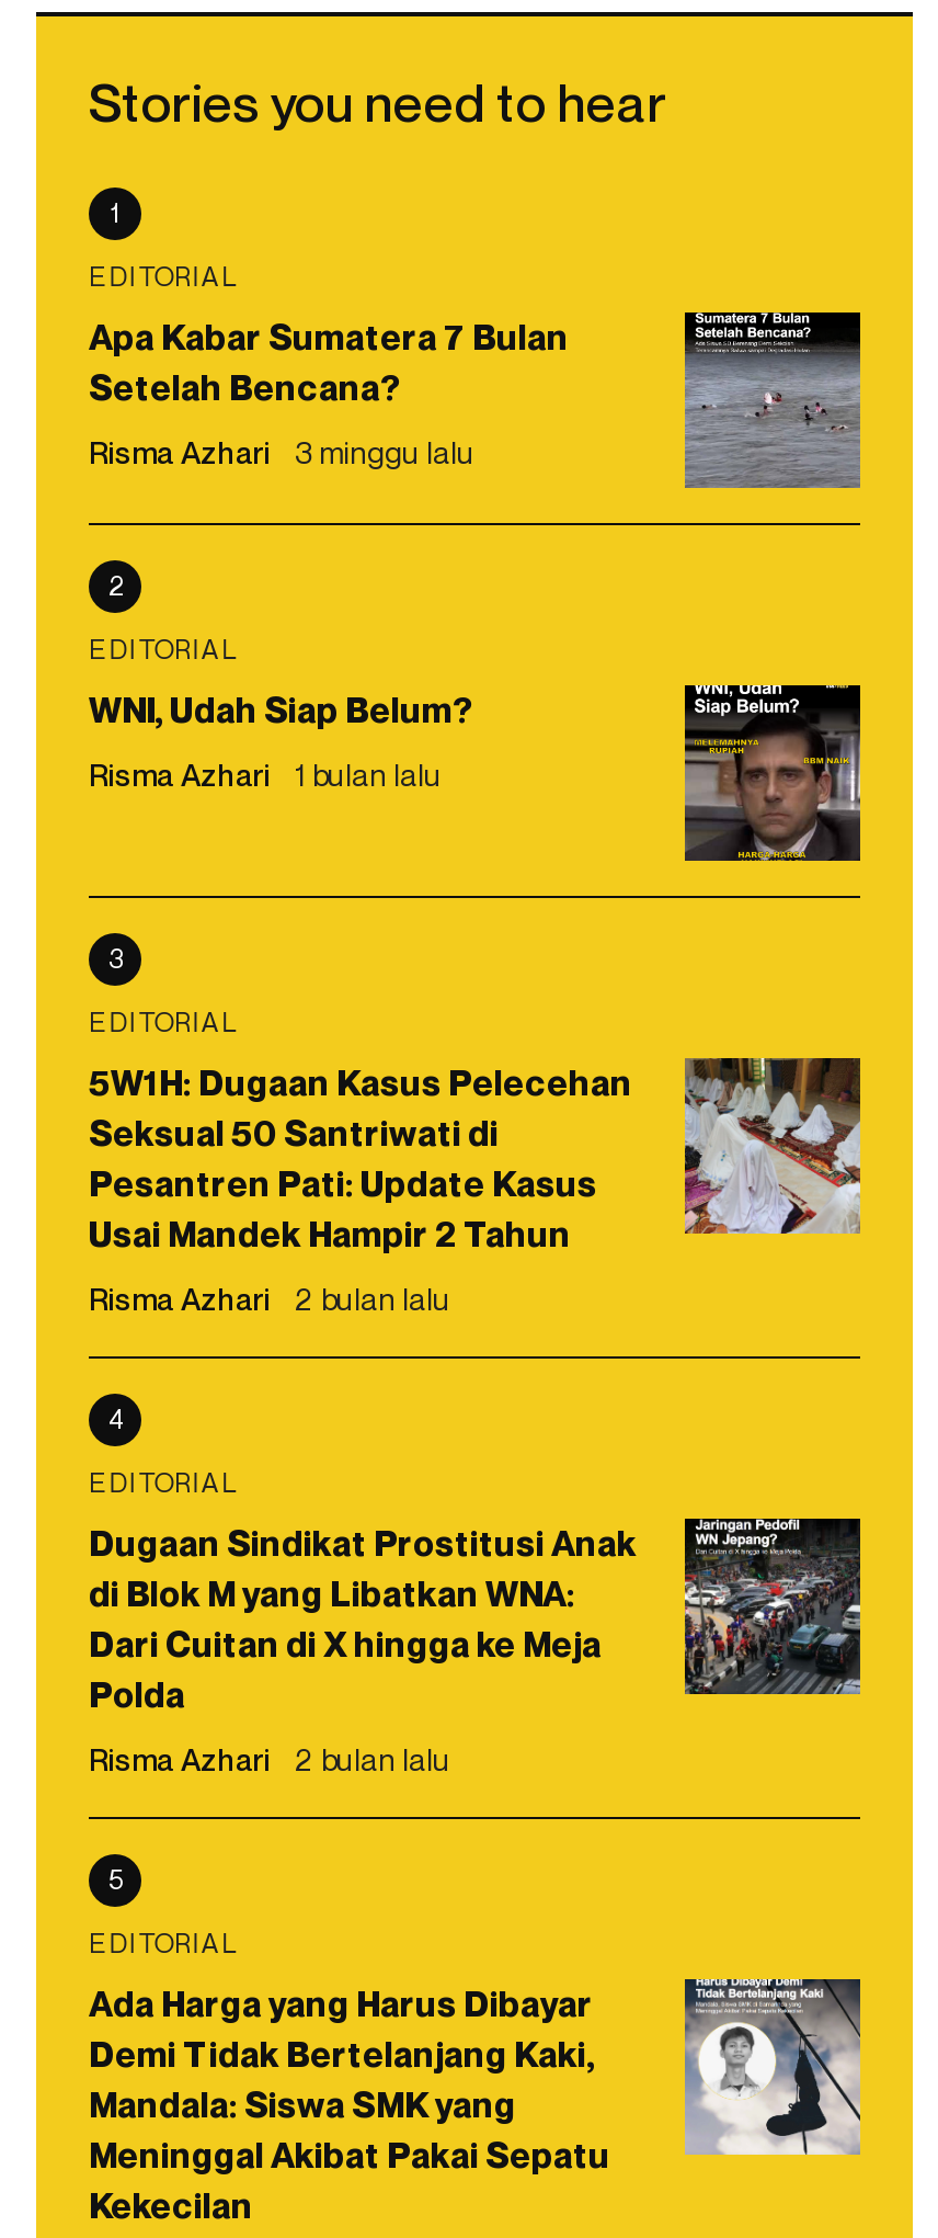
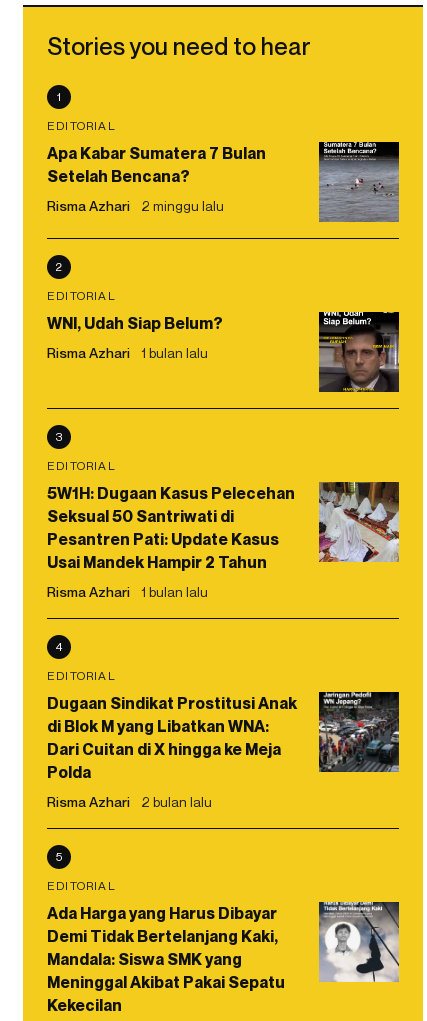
- Risma Azhari 3 minggu lalu
+ Risma Azhari 2 minggu lalu

- Risma Azhari 2 bulan lalu
+ Risma Azhari 1 bulan lalu
